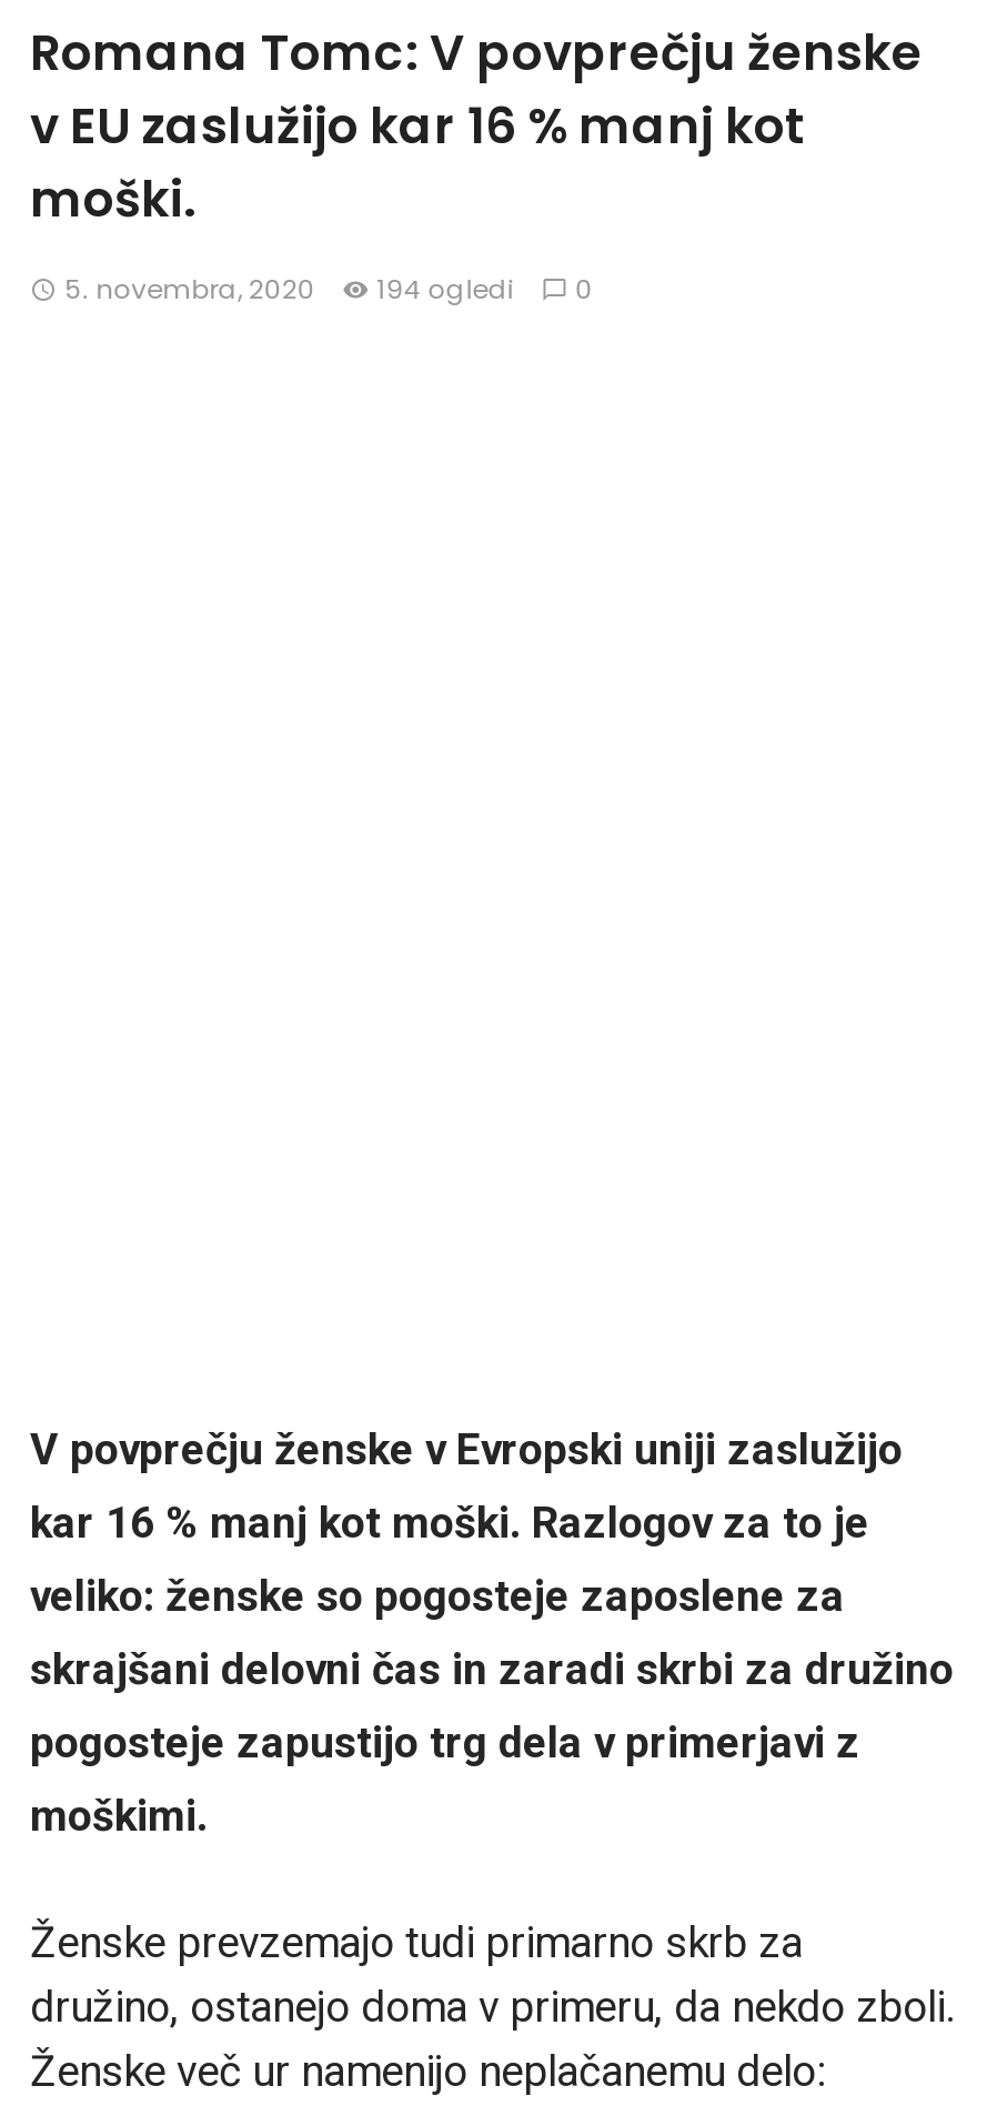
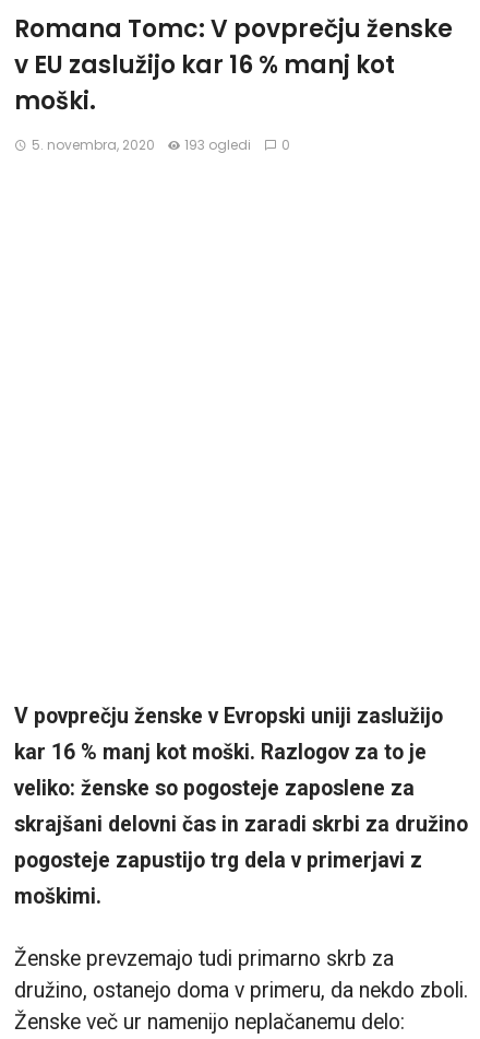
- 5. novembra, 2020 194 ogledi 0
+ 5. novembra, 2020 193 ogledi 0
